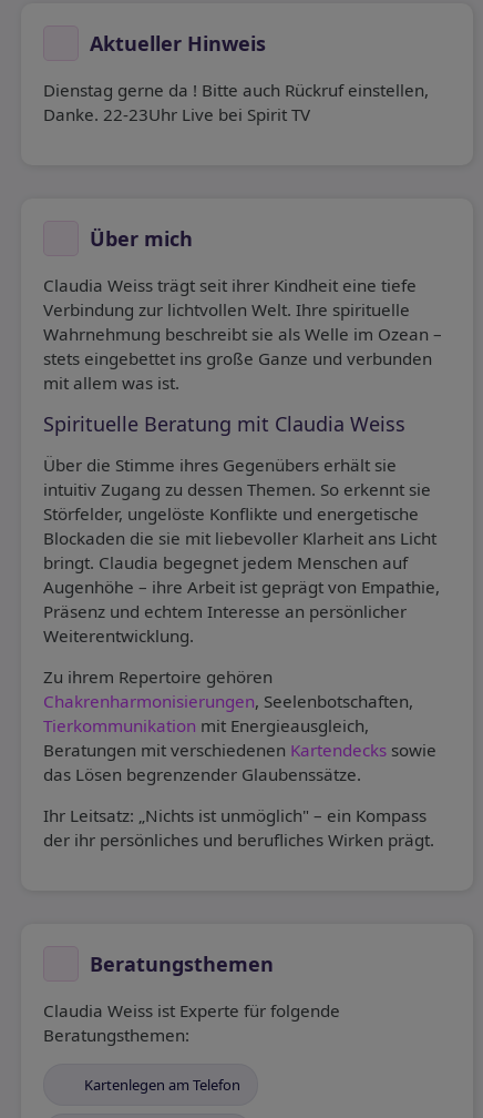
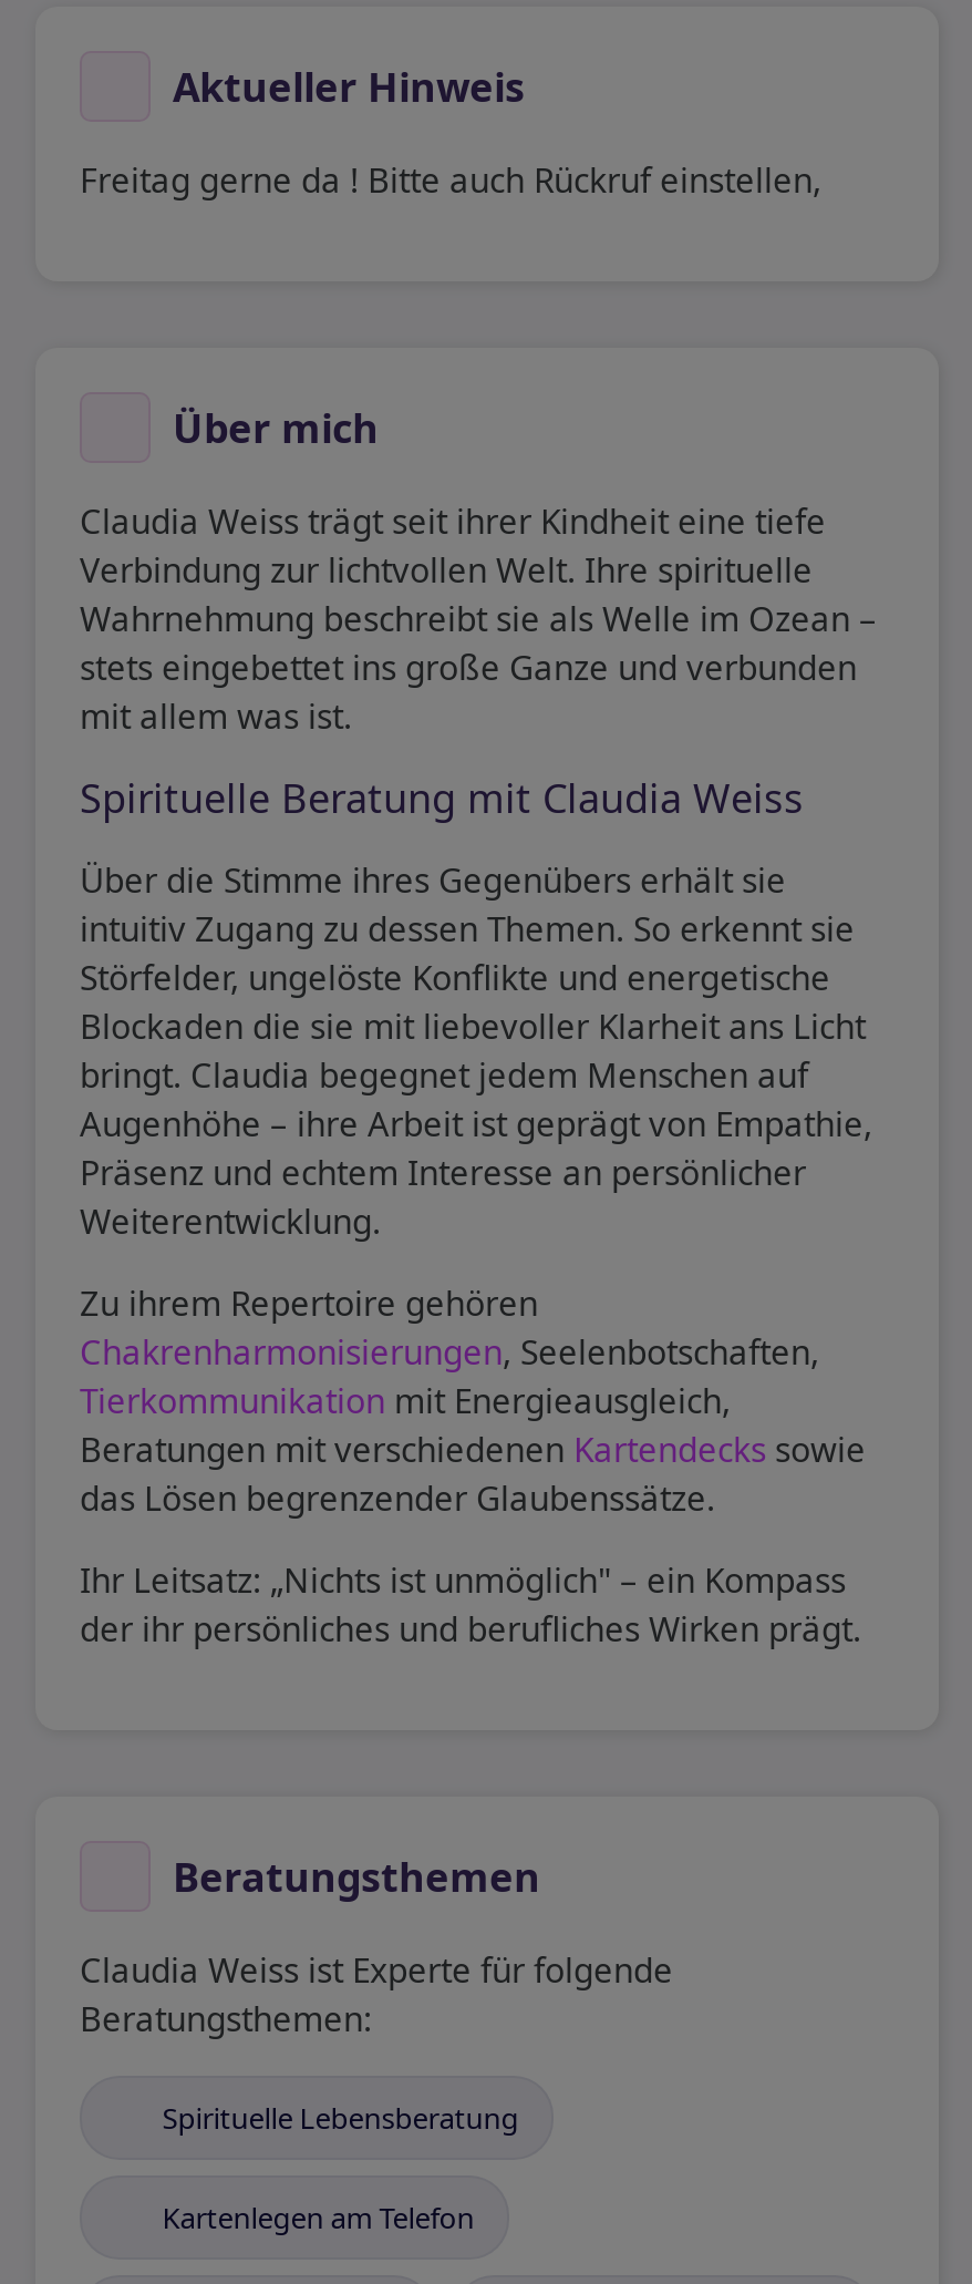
- Dienstag gerne da ! Bitte auch Rückruf einstellen,
- Danke. 22-23Uhr Live bei Spirit TV
+ Freitag gerne da ! Bitte auch Rückruf einstellen,

moved up: Über mich | Claudia Weiss trägt seit ihrer Kindheit eine tiefe | Verbindung zur lichtvollen Welt. Ihre spirituelle | ... | Claudia Weiss ist Experte für folgende | Beratungsthemen:

+ Spirituelle Lebensberatung
